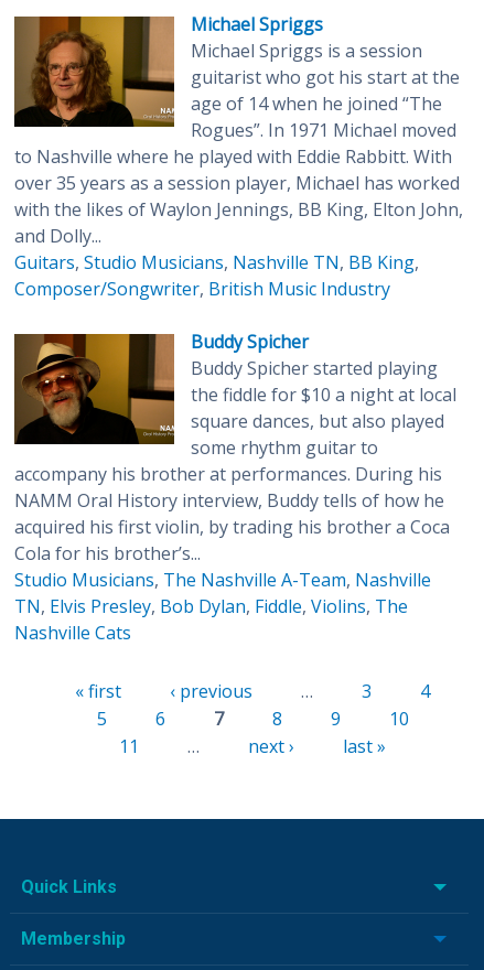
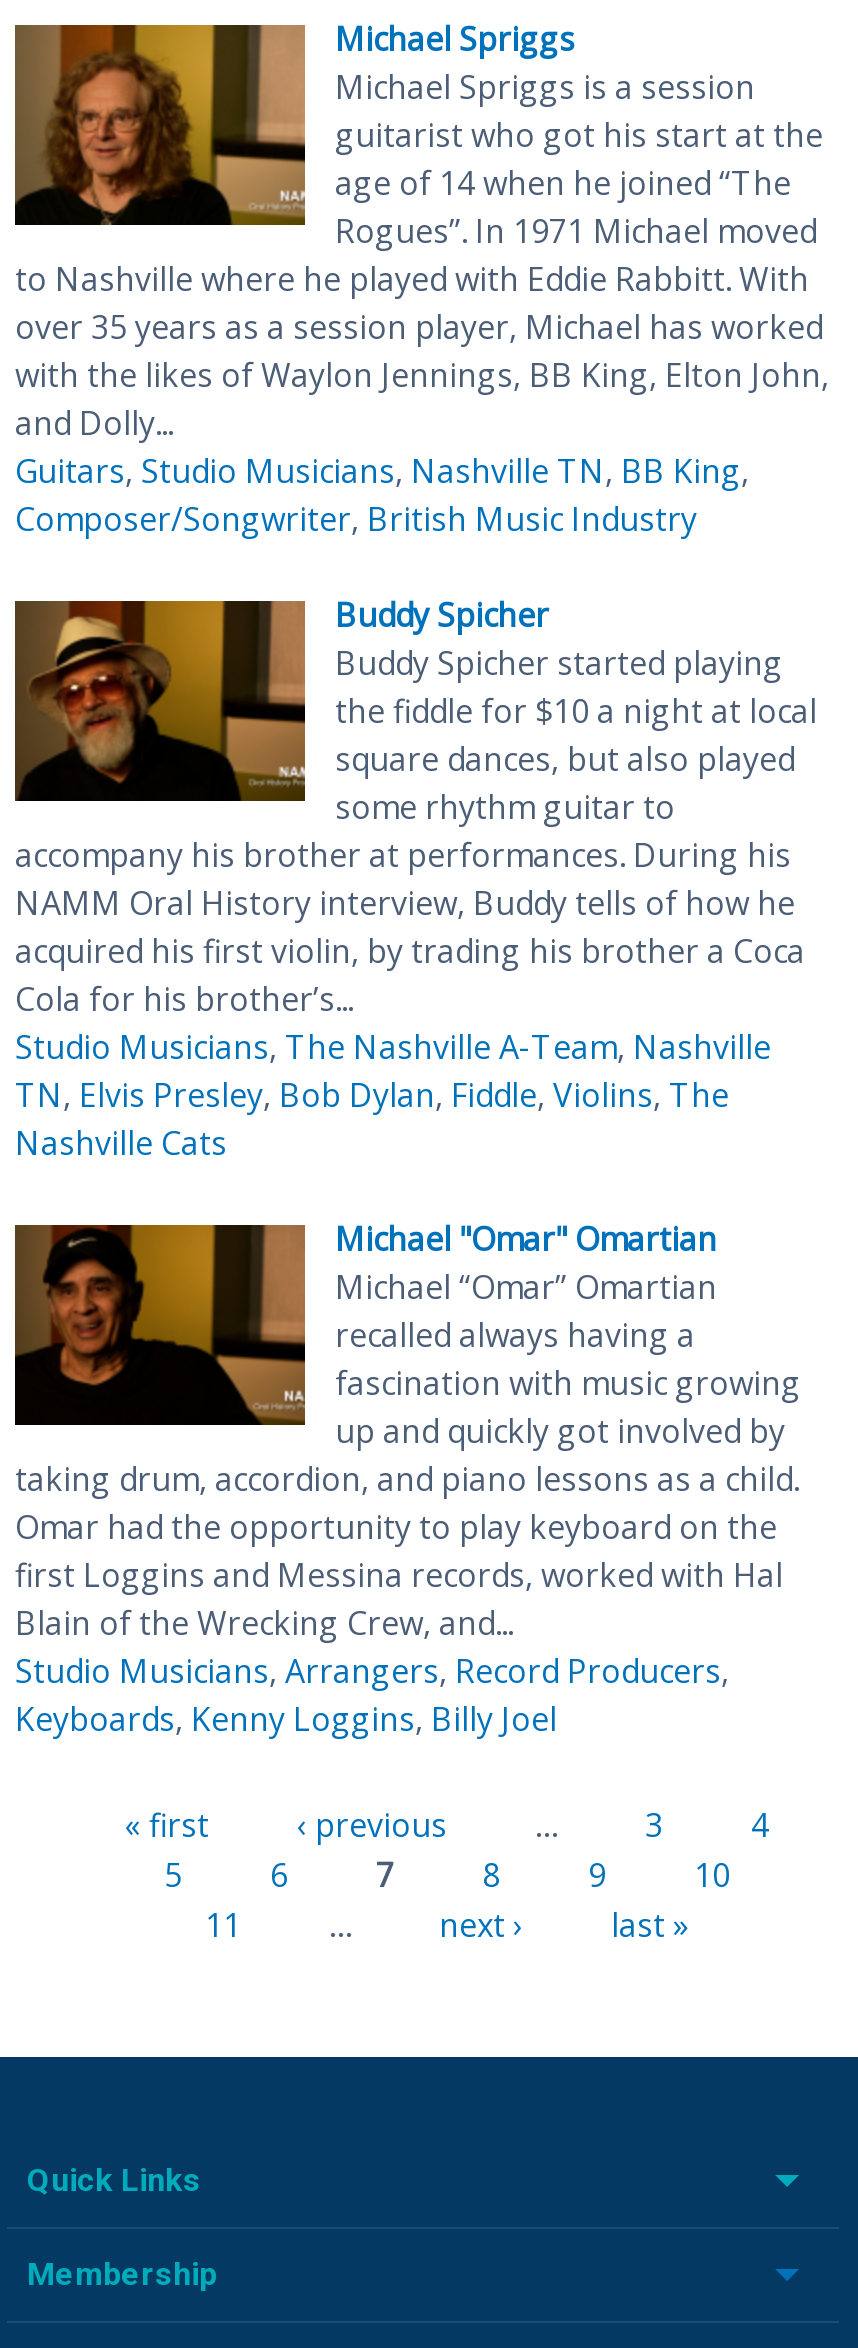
+ [image]
+ Michael "Omar" Omartian
+ Michael “Omar” Omartian
+ recalled always having a
+ fascination with music growing
+ up and quickly got involved by
+ taking drum, accordion, and piano lessons as a child.
+ Omar had the opportunity to play keyboard on the
+ first Loggins and Messina records, worked with Hal
+ Blain of the Wrecking Crew, and...
+ Studio Musicians, Arrangers, Record Producers,
+ Keyboards, Kenny Loggins, Billy Joel
